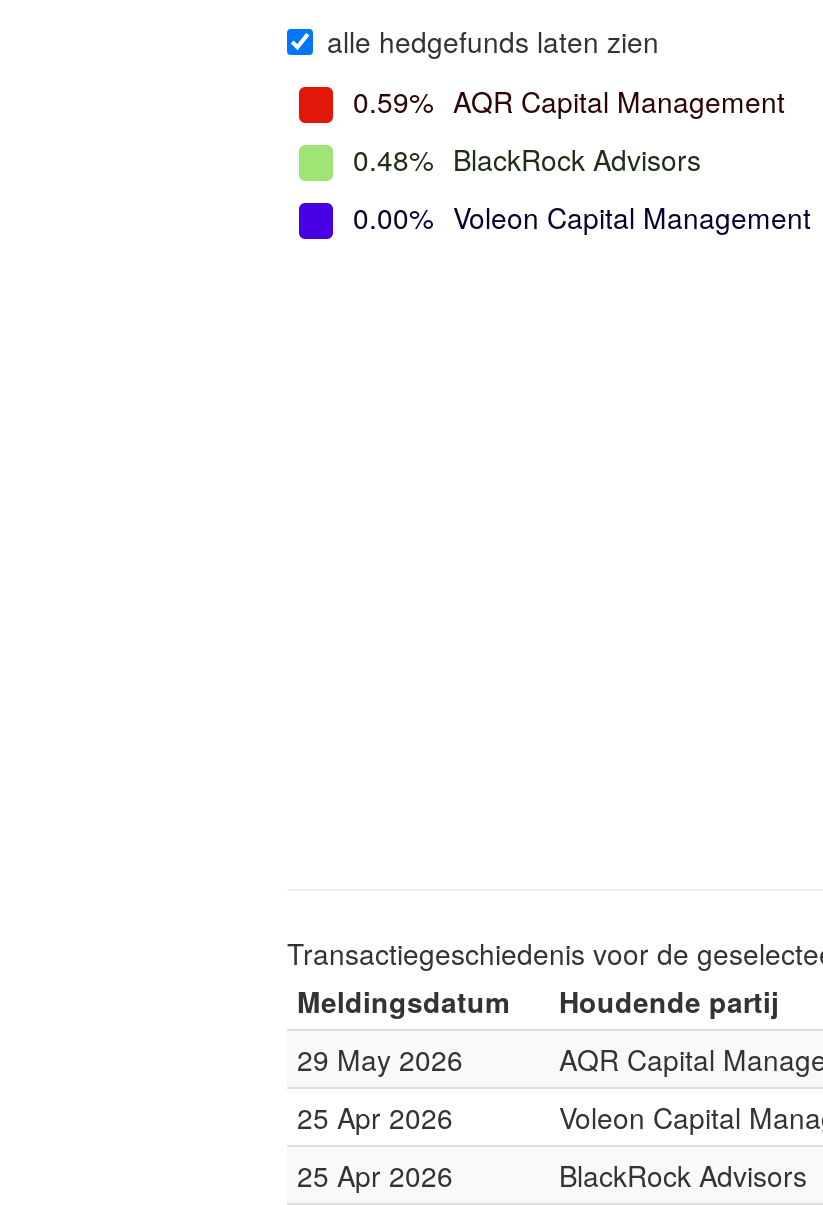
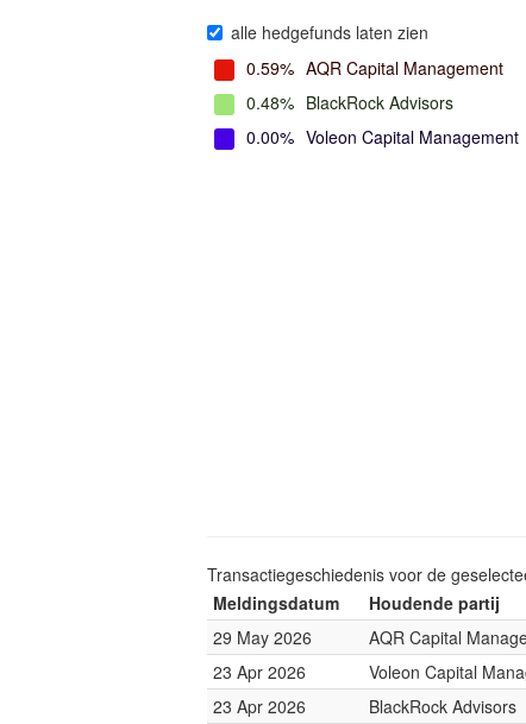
- 25 Apr 2026
+ 23 Apr 2026

- 25 Apr 2026
+ 23 Apr 2026
